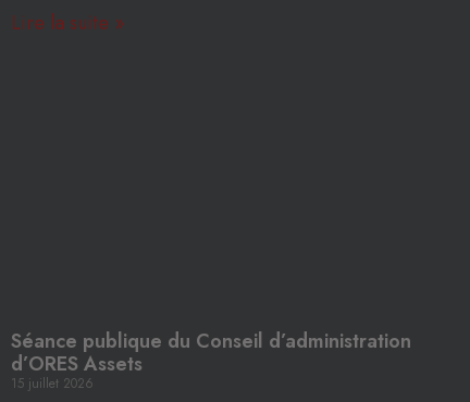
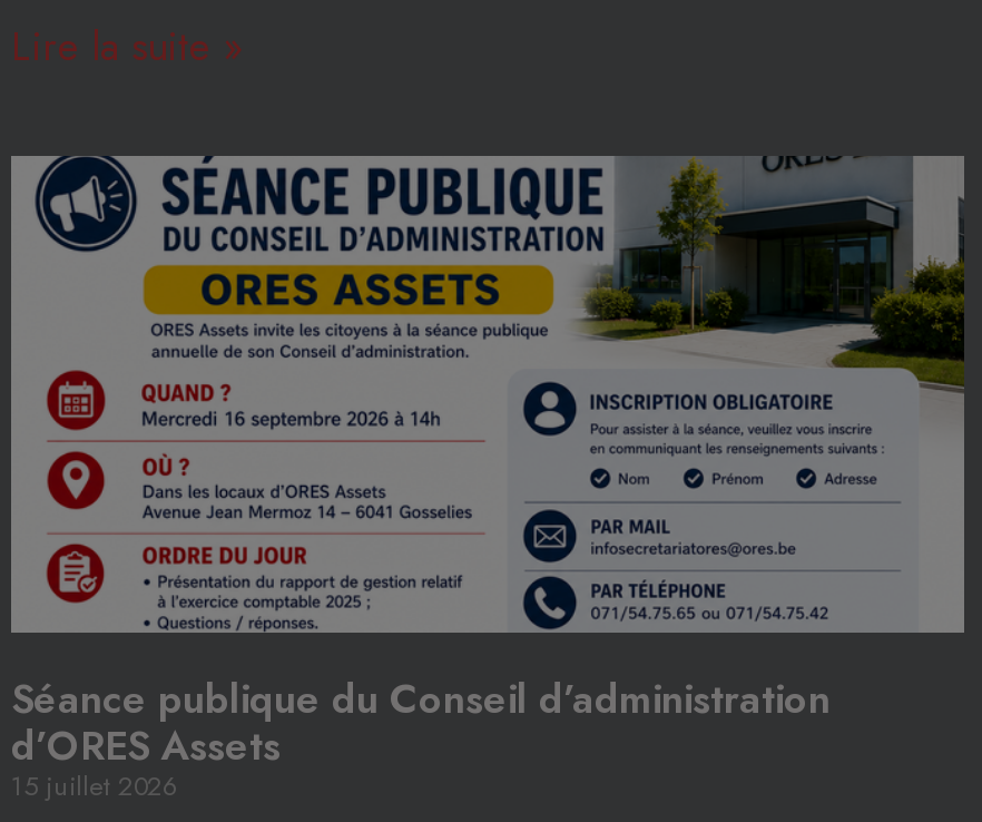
+ [image]
